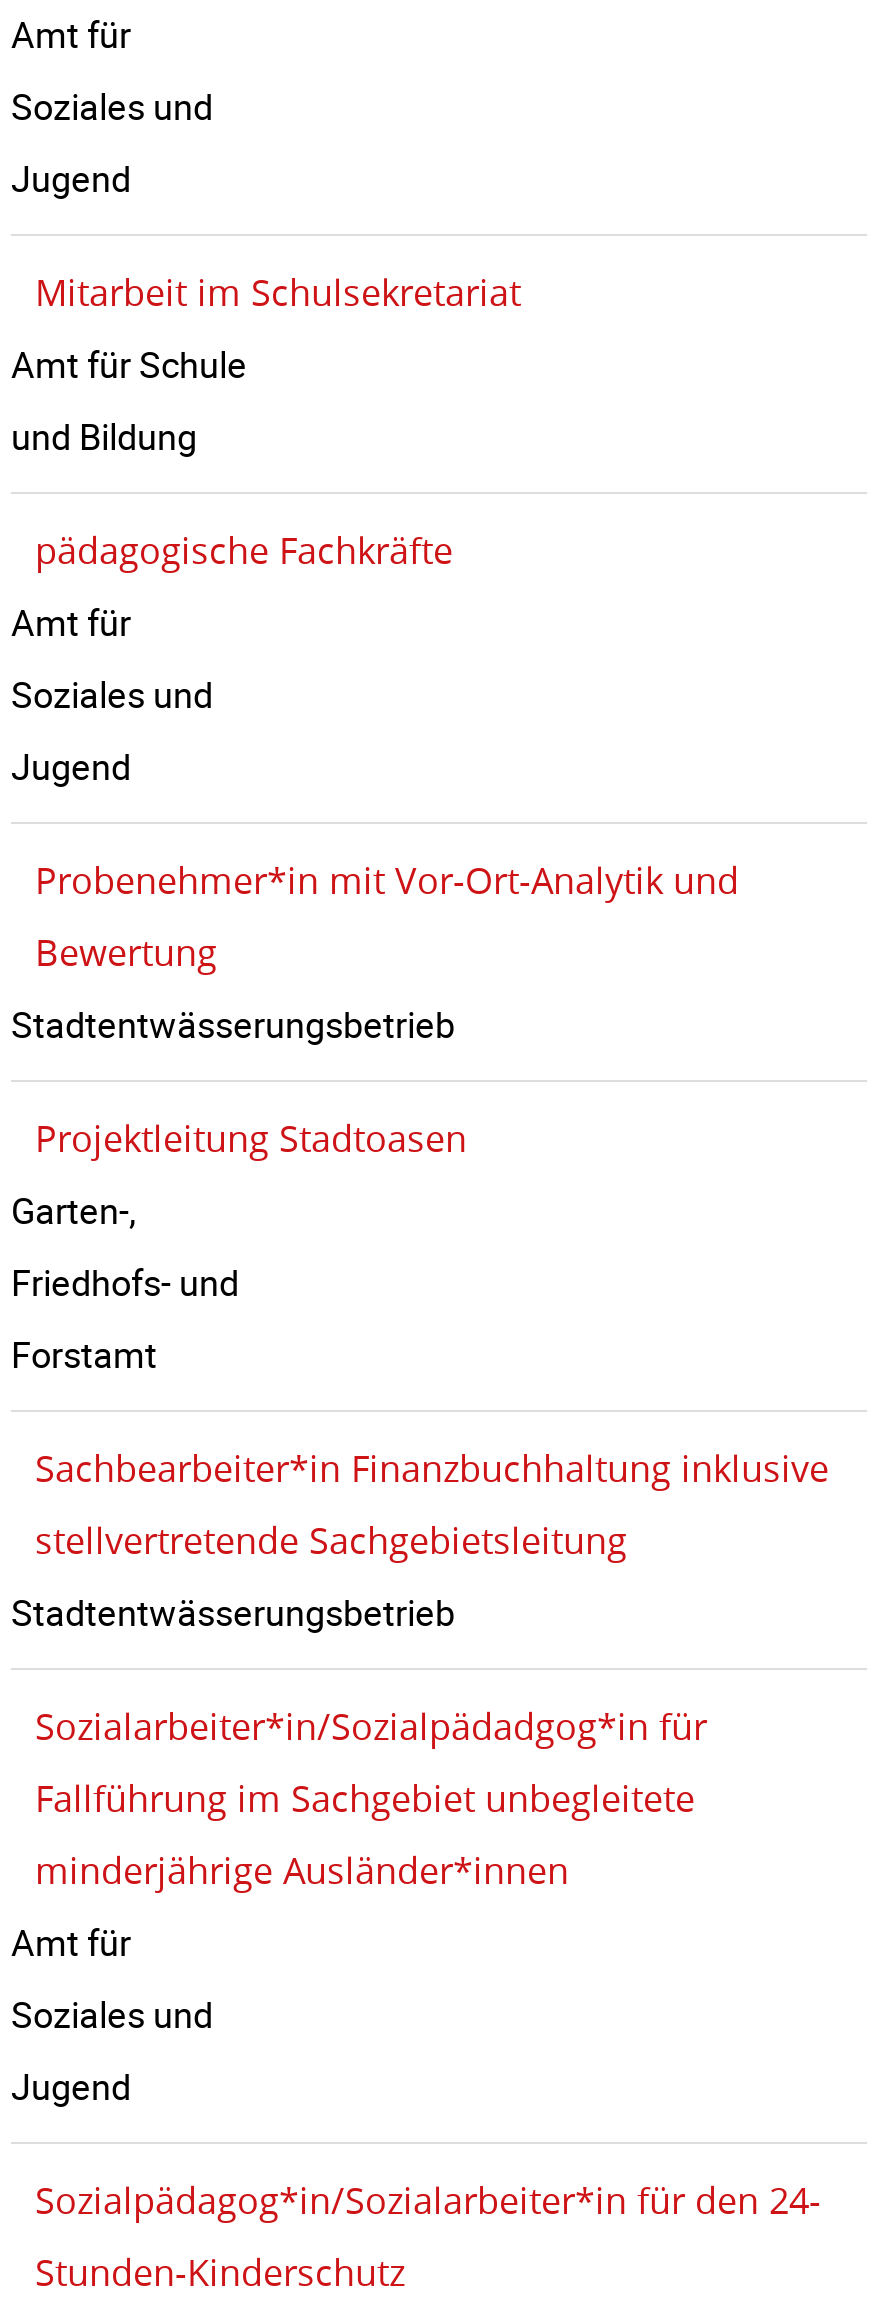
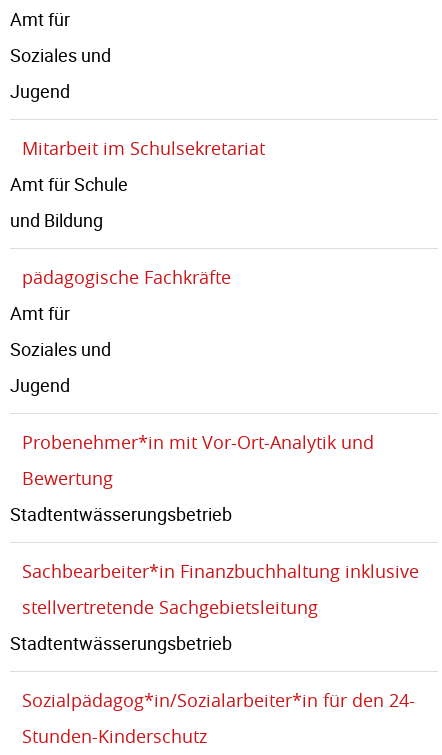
- Projektleitung Stadtoasen
- Garten-,
- Friedhofs- und
- Forstamt

- Sozialarbeiter*in/Sozialpädadgog*in für
- Fallführung im Sachgebiet unbegleitete
- minderjährige Ausländer*innen
- Amt für
- Soziales und
- Jugend
